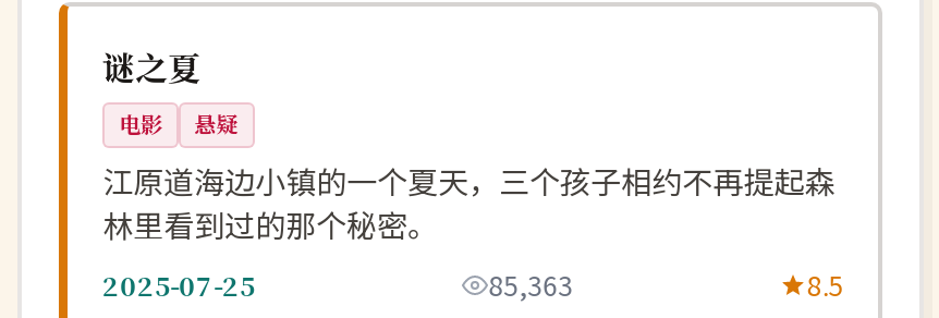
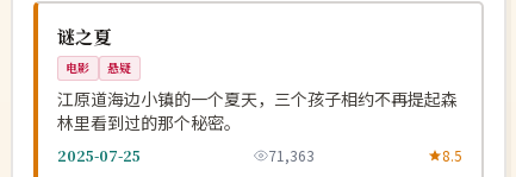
- 85,363
+ 71,363
